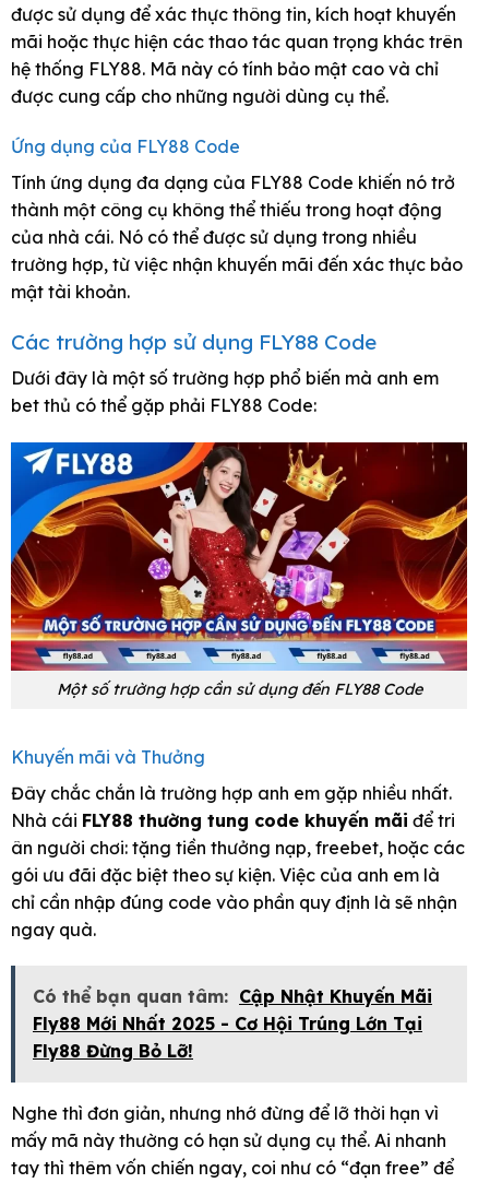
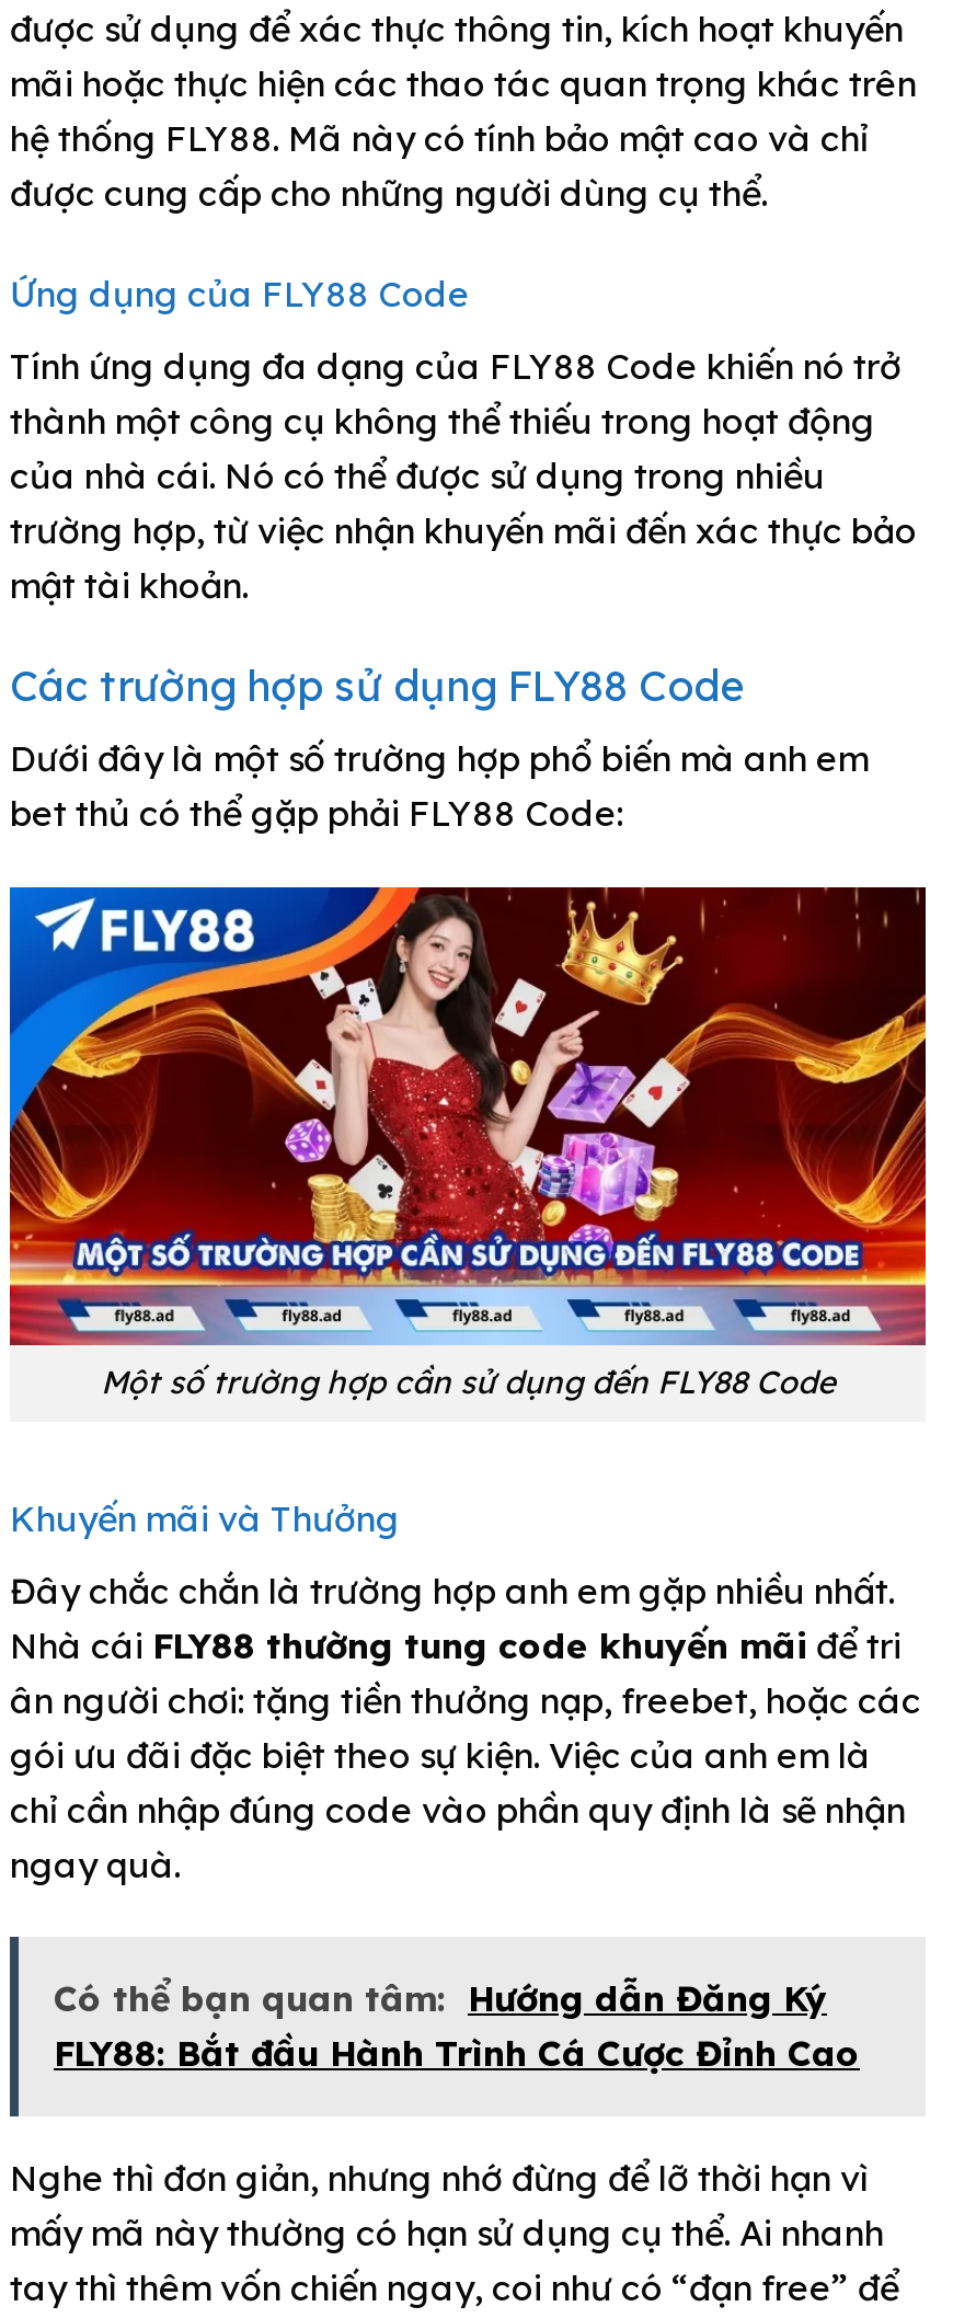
- Có thể bạn quan tâm: Cập Nhật Khuyến Mãi
- Fly88 Mới Nhất 2025 - Cơ Hội Trúng Lớn Tại
- Fly88 Đừng Bỏ Lỡ!
+ Có thể bạn quan tâm: Hướng dẫn Đăng Ký
+ FLY88: Bắt đầu Hành Trình Cá Cược Đỉnh Cao
